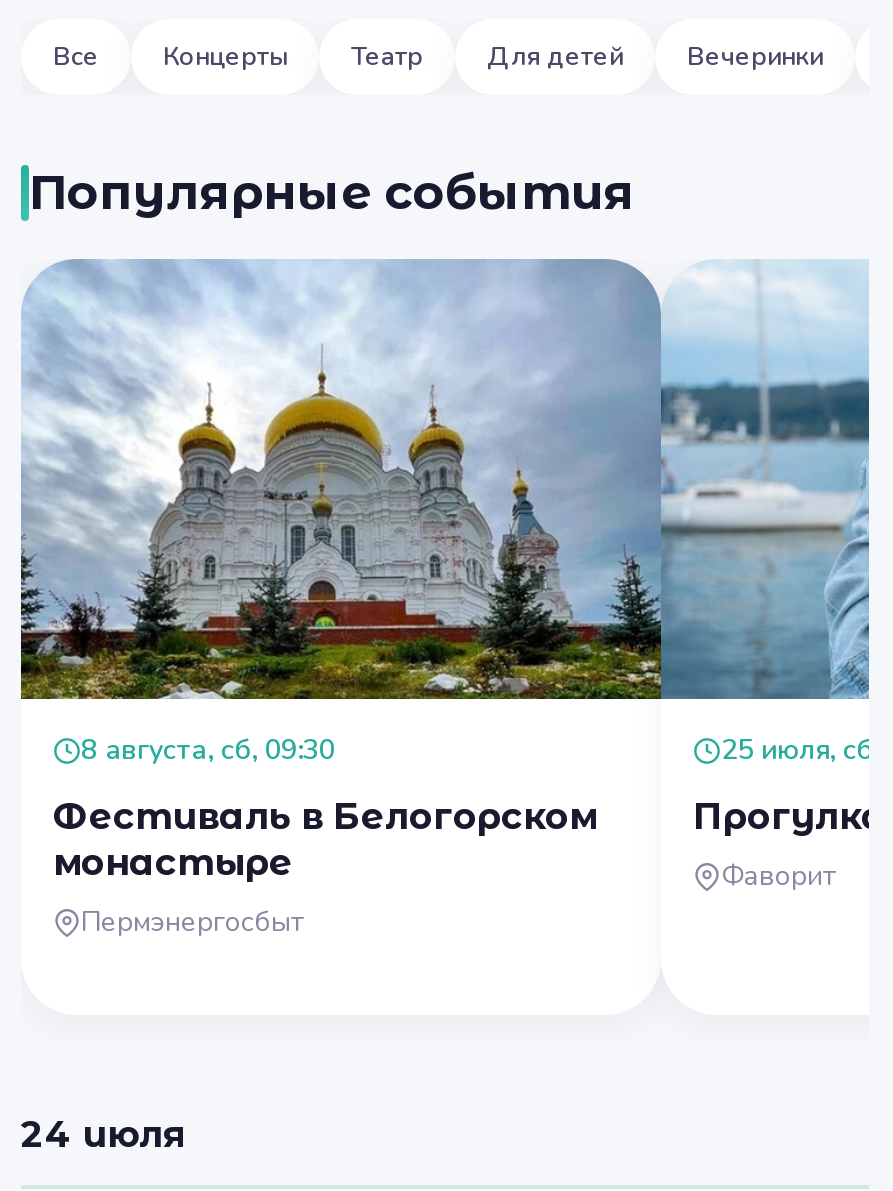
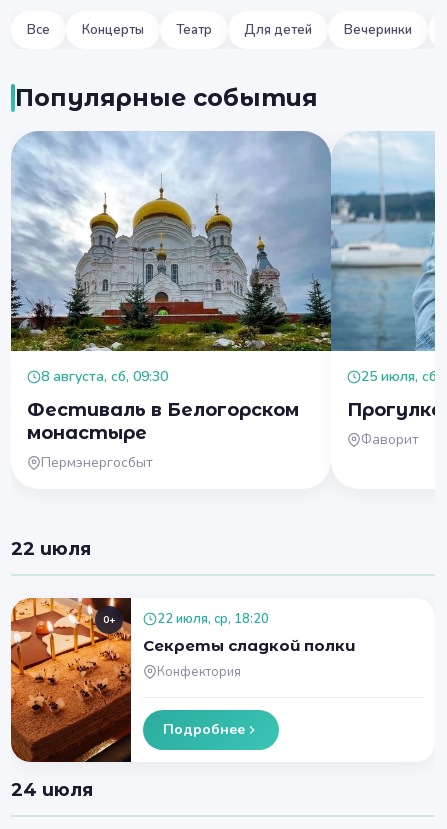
+ [image]
+ 22 июля
+ 0+
+ 22 июля, ср, 18:20
+ Секреты сладкой полки
+ Конфектория
+ Подробнее
